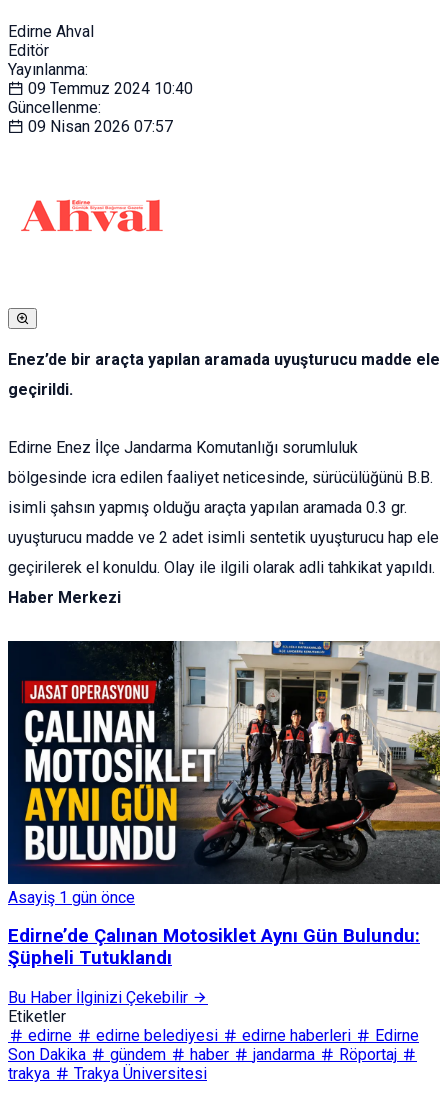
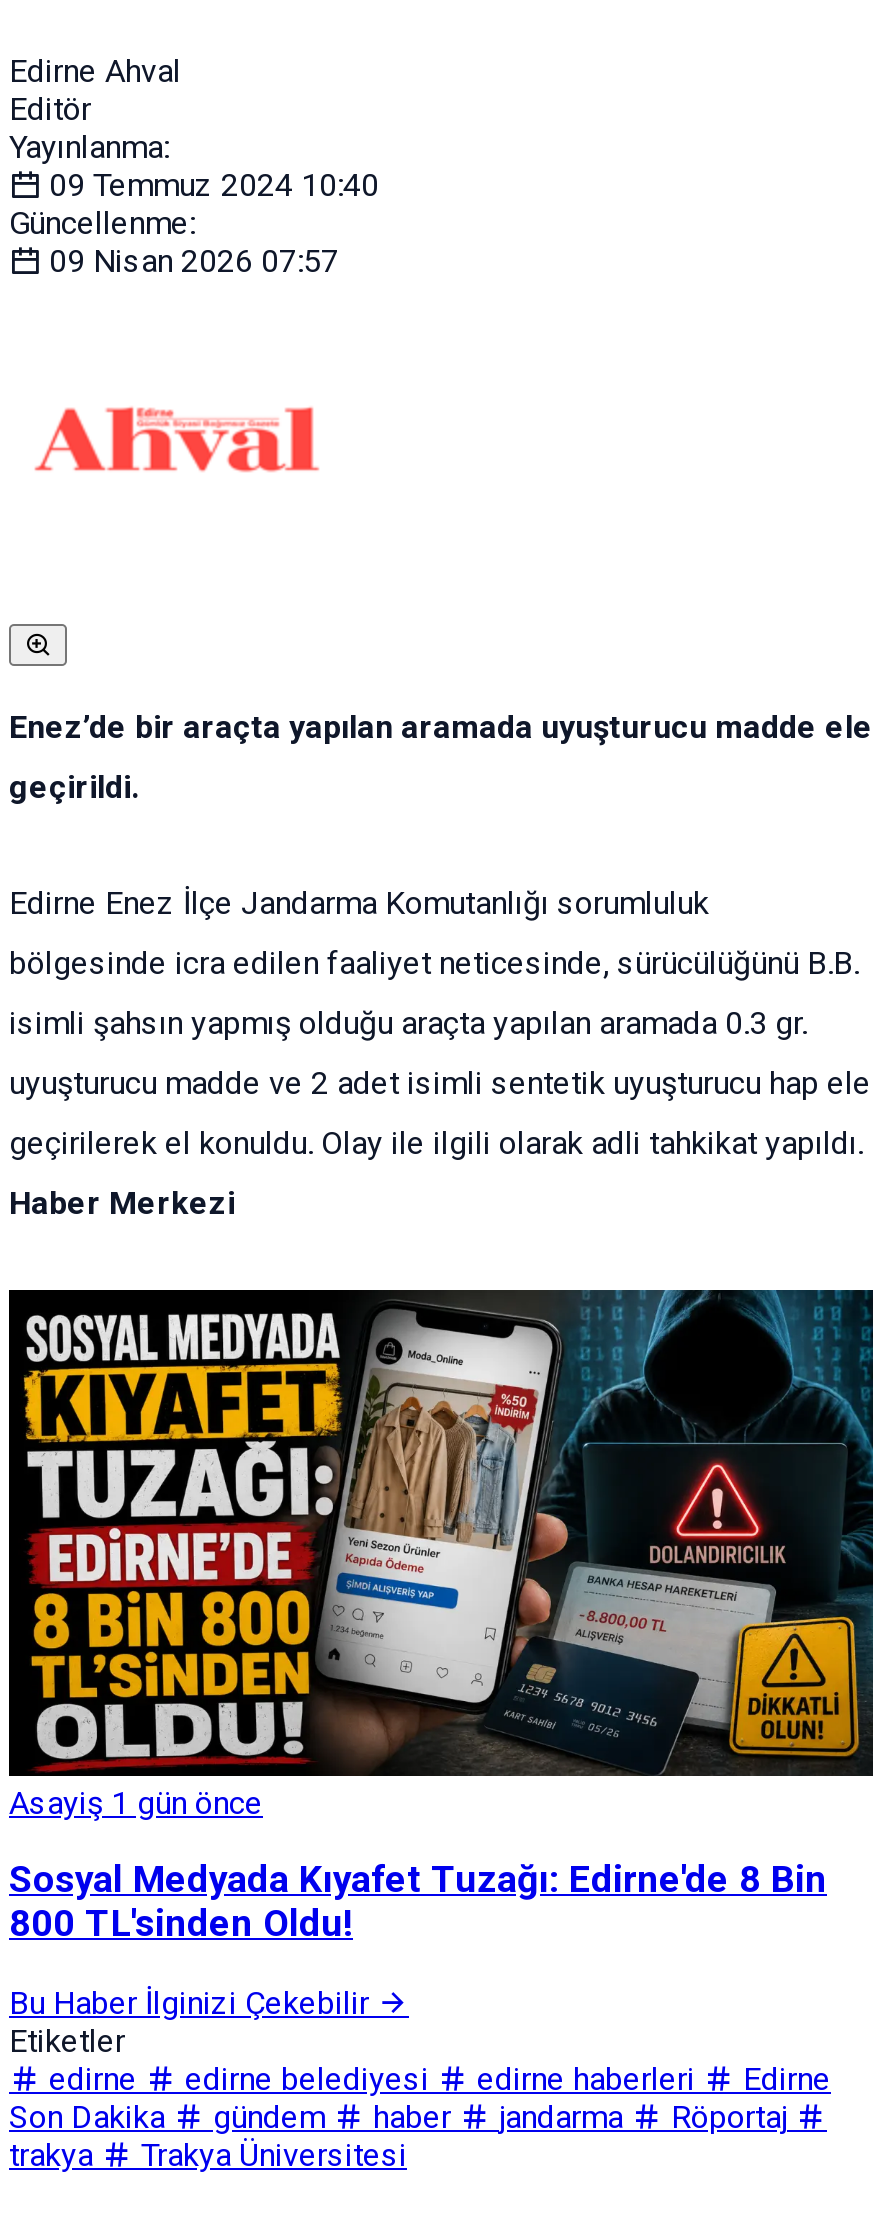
- [image]
+ [image]

- Edirne’de Çalınan Motosiklet Aynı Gün Bulundu:
- Şüpheli Tutuklandı
+ Sosyal Medyada Kıyafet Tuzağı: Edirne'de 8 Bin
+ 800 TL'sinden Oldu!
